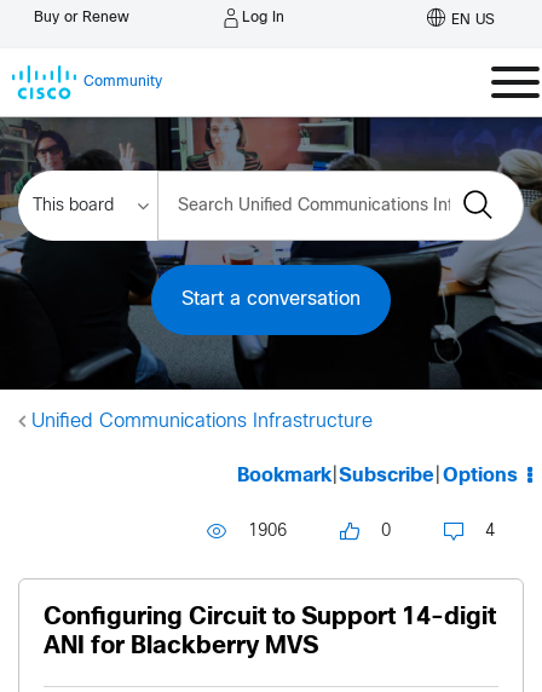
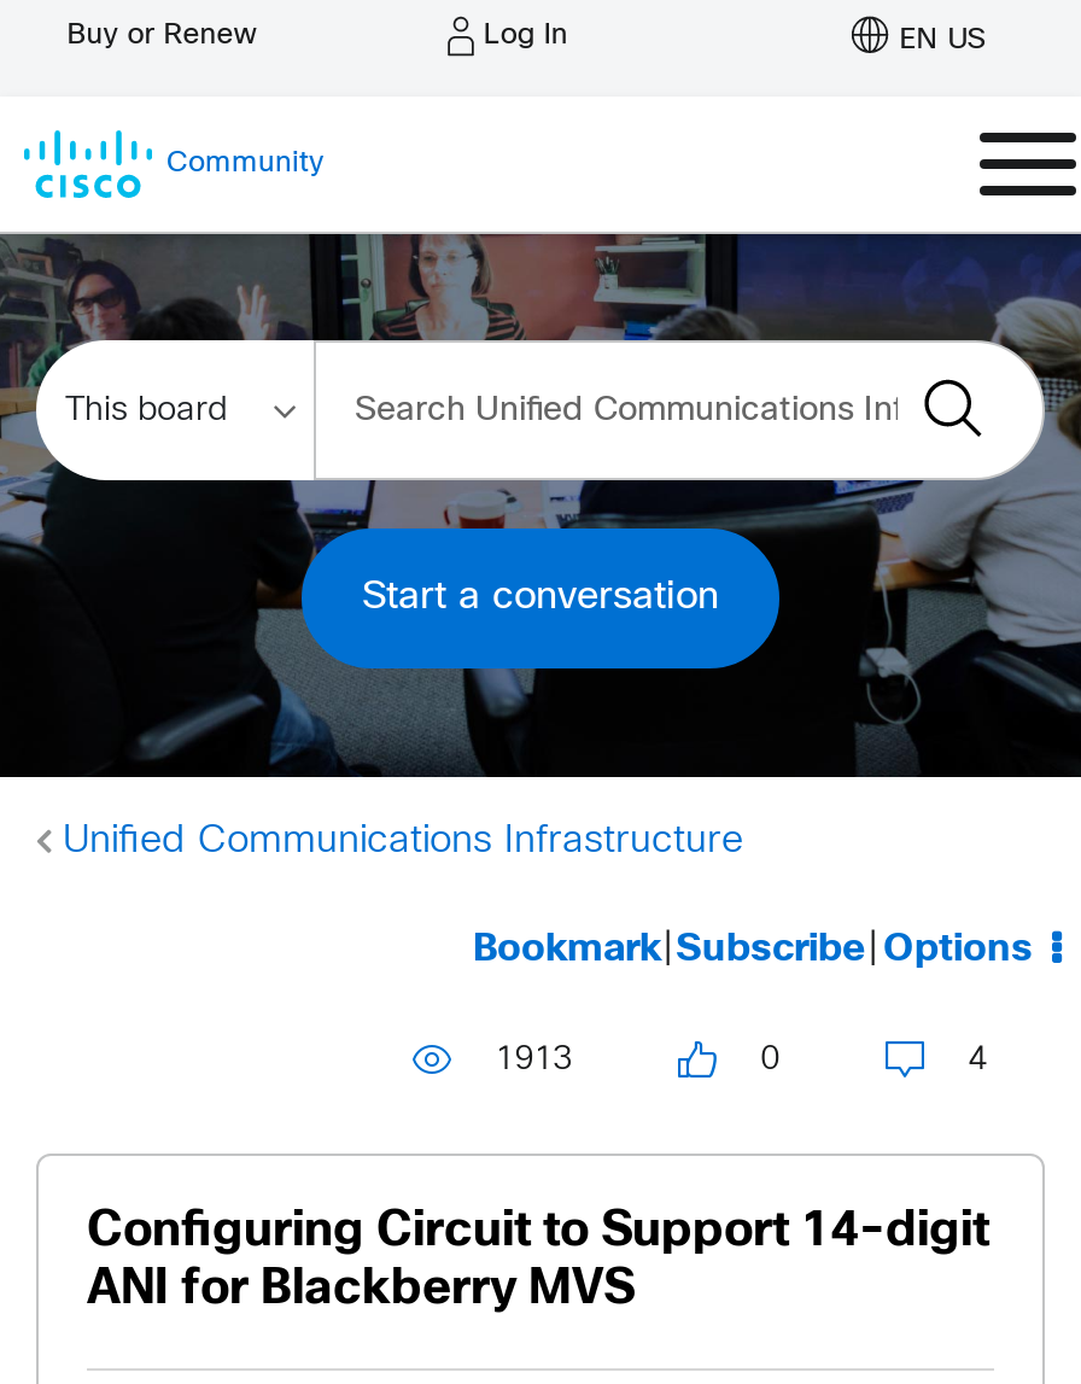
- 1906
+ 1913
